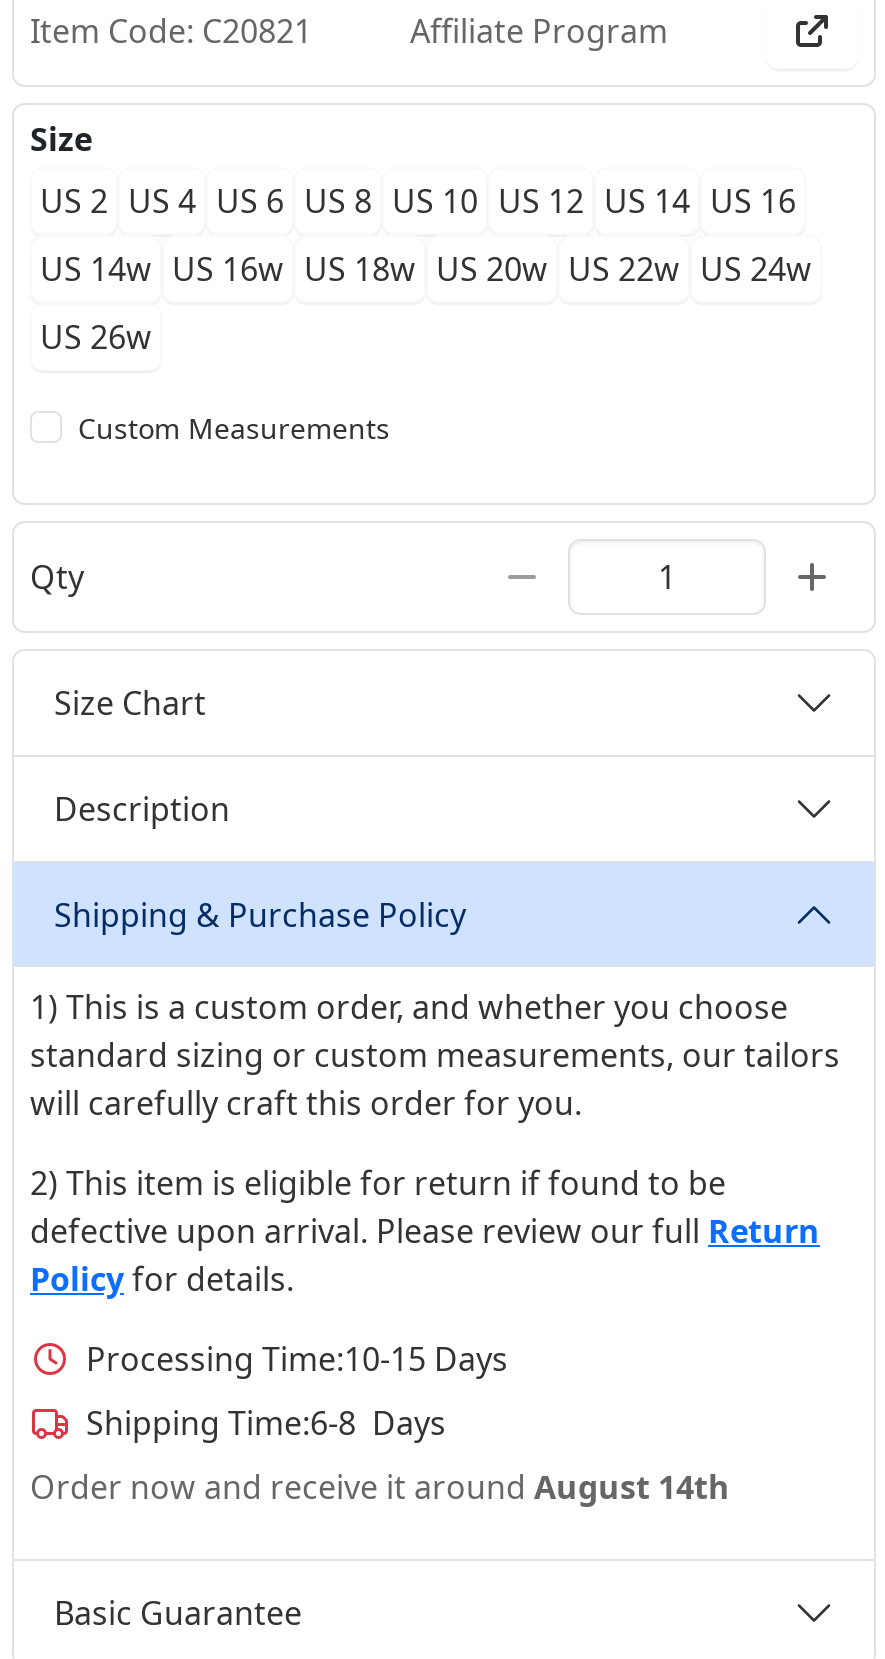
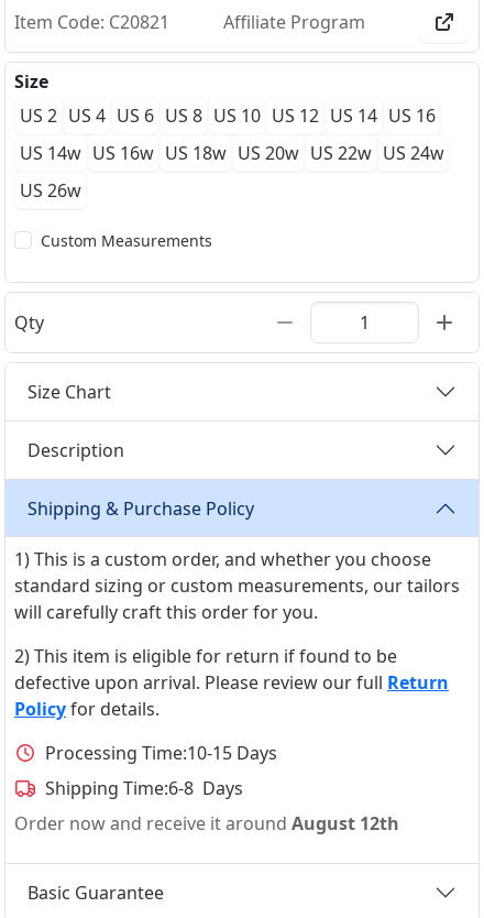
- Order now and receive it around August 14th
+ Order now and receive it around August 12th
